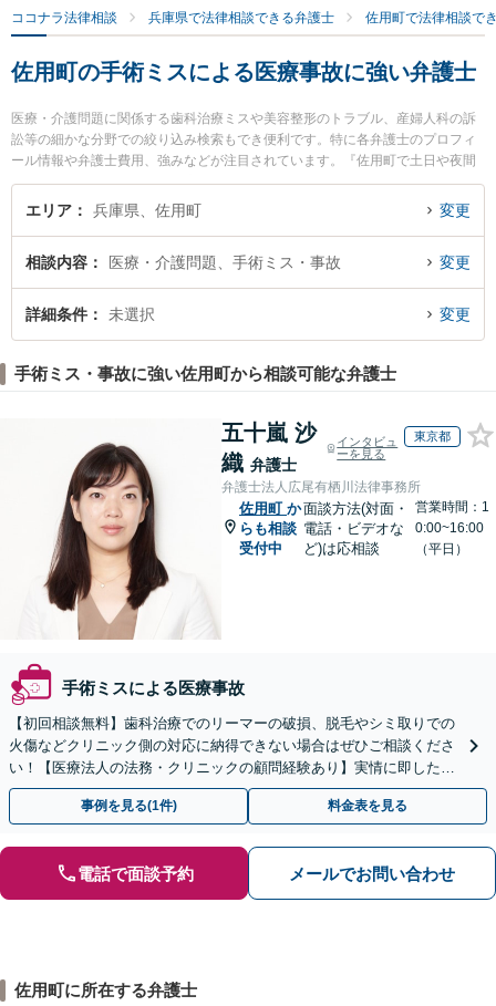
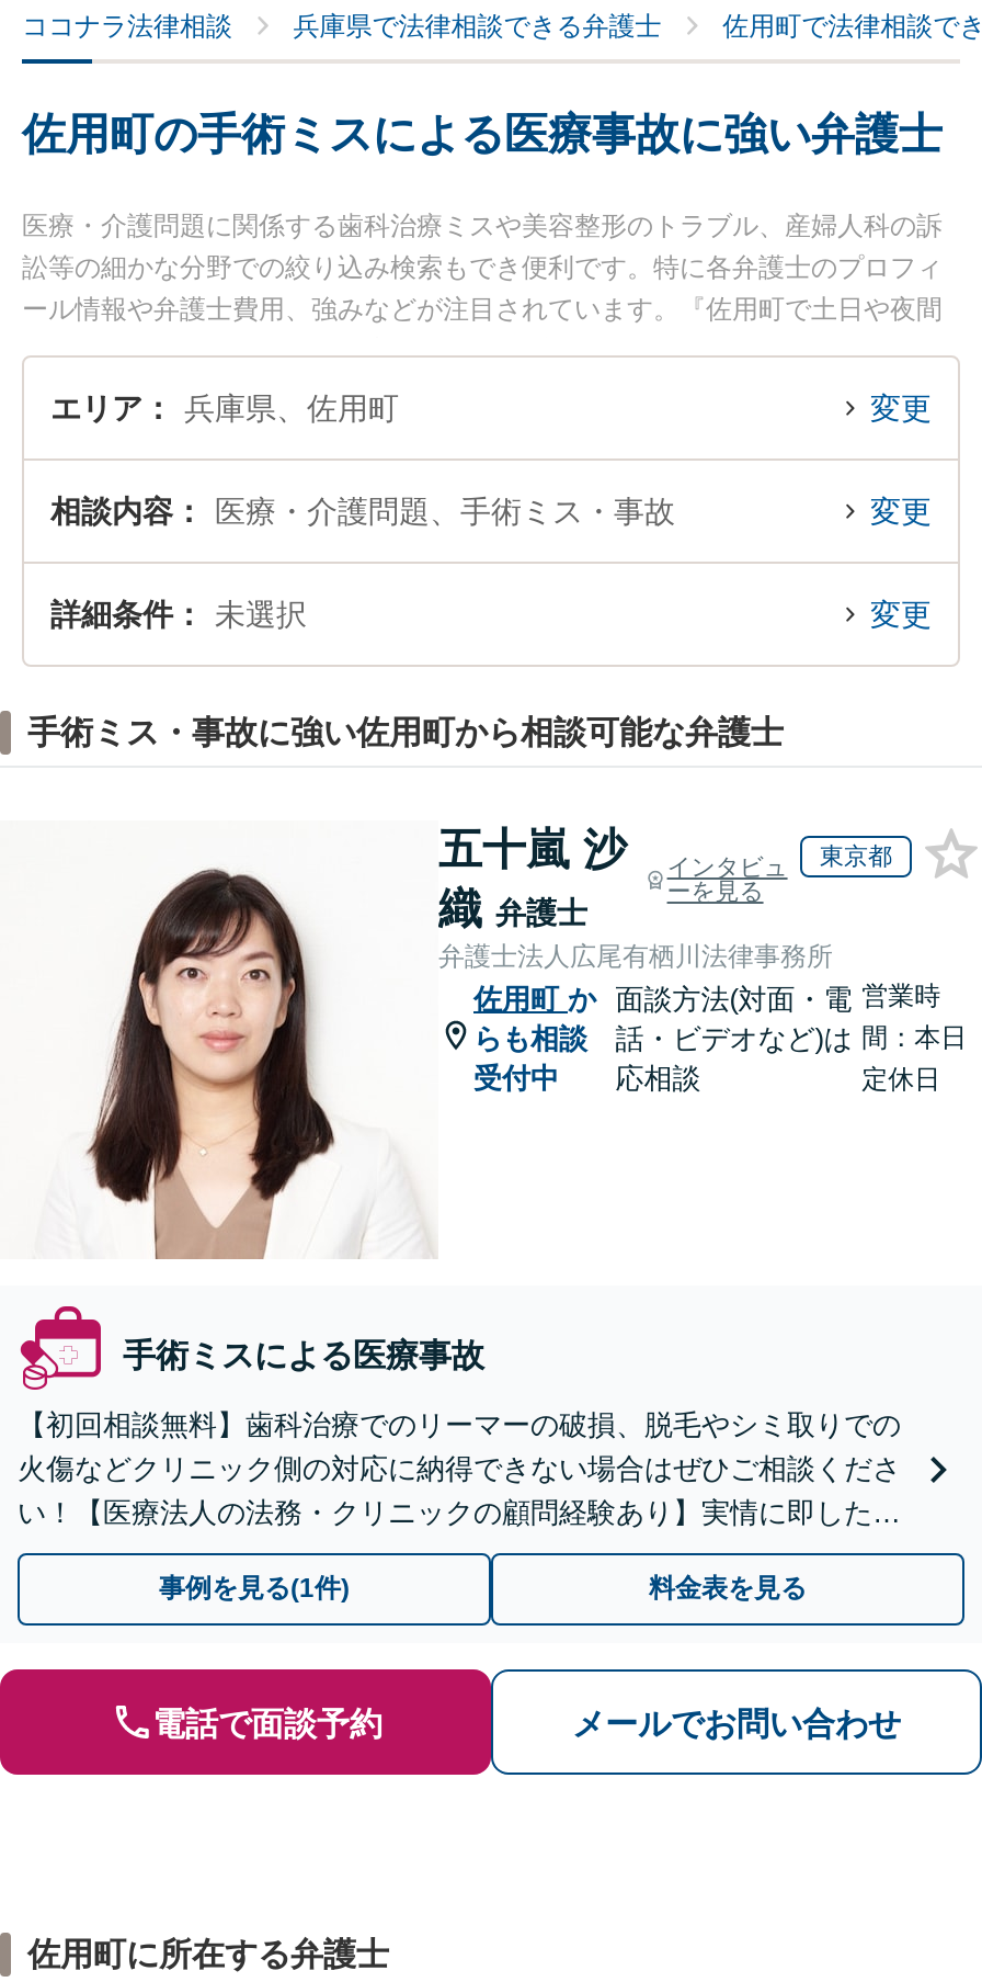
- 営業時間：1
- 0:00~16:00
- （平日）
+ 営業時
+ 間：本日
+ 定休日
